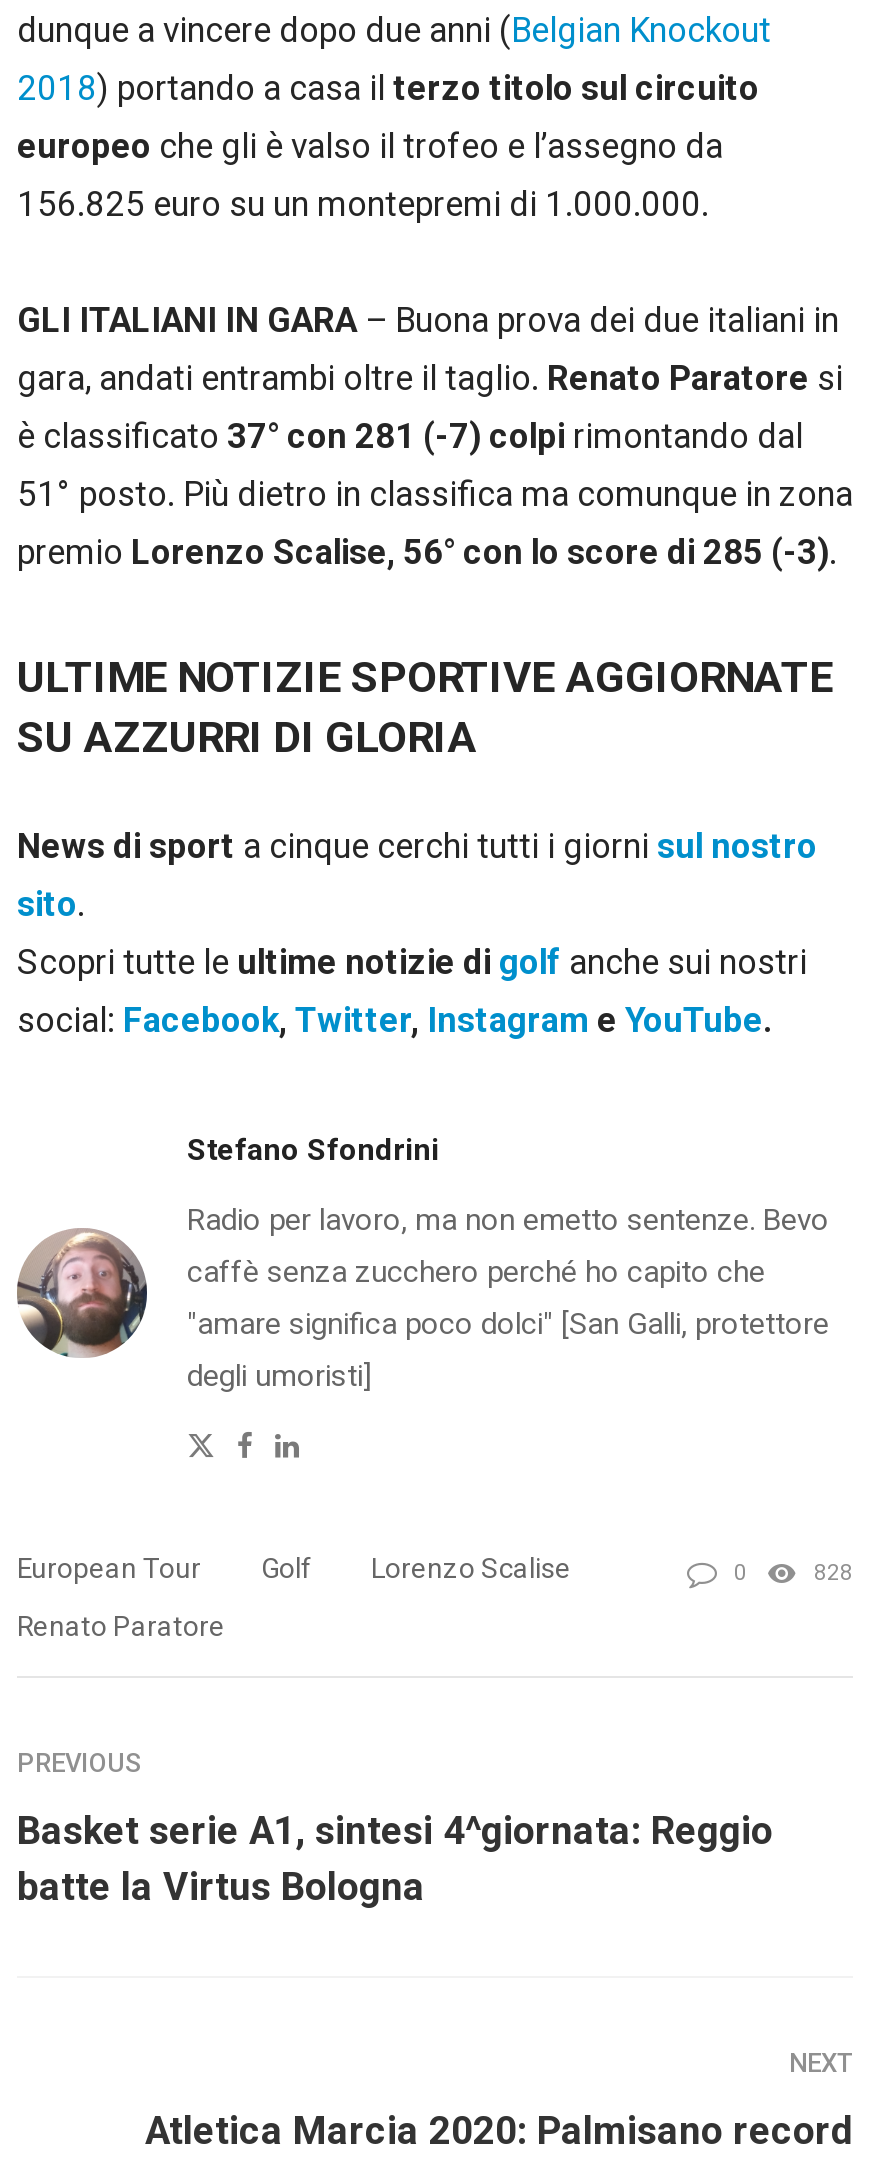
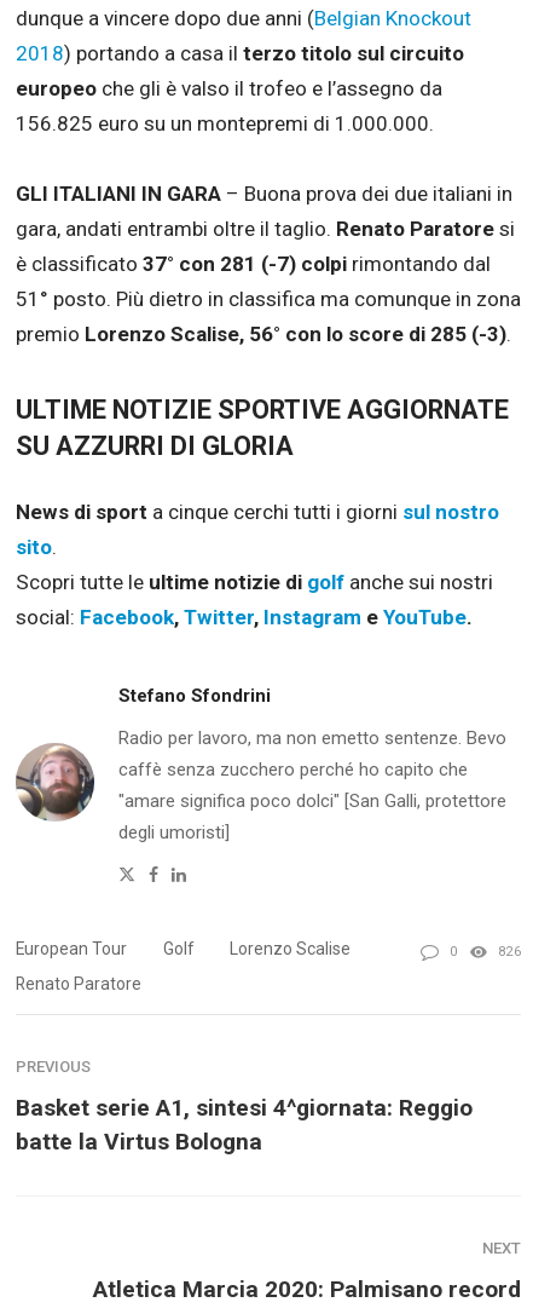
- 828
+ 826
